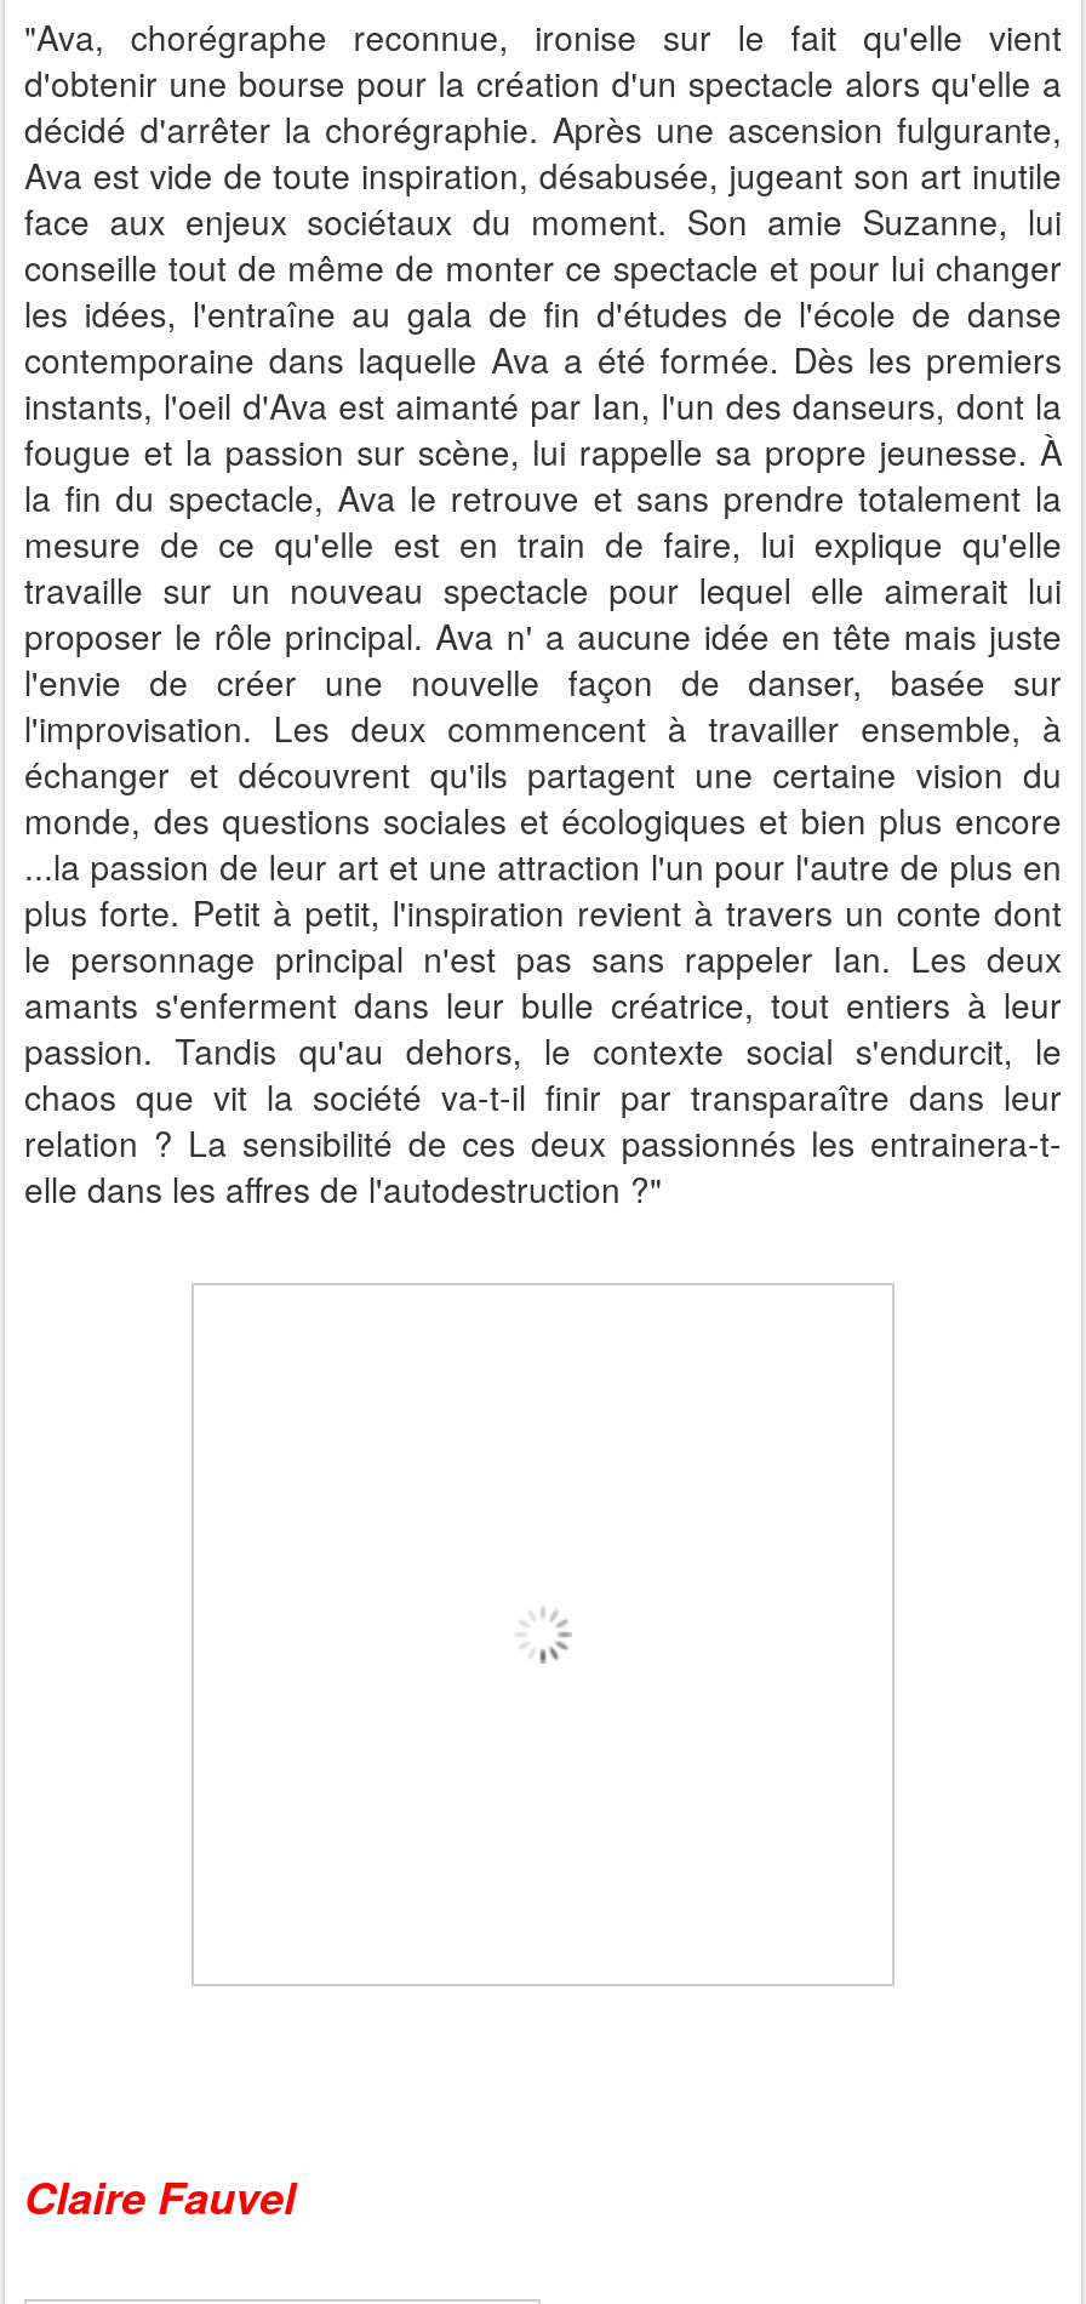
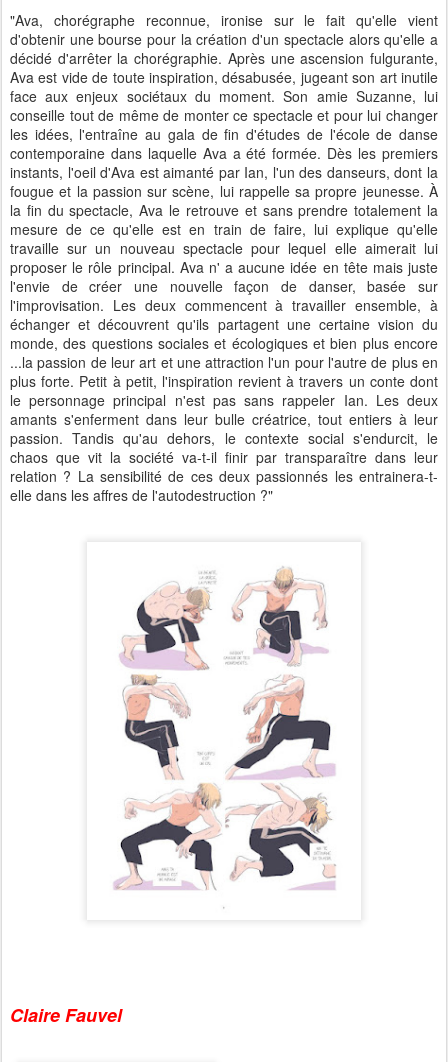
+ [image]
